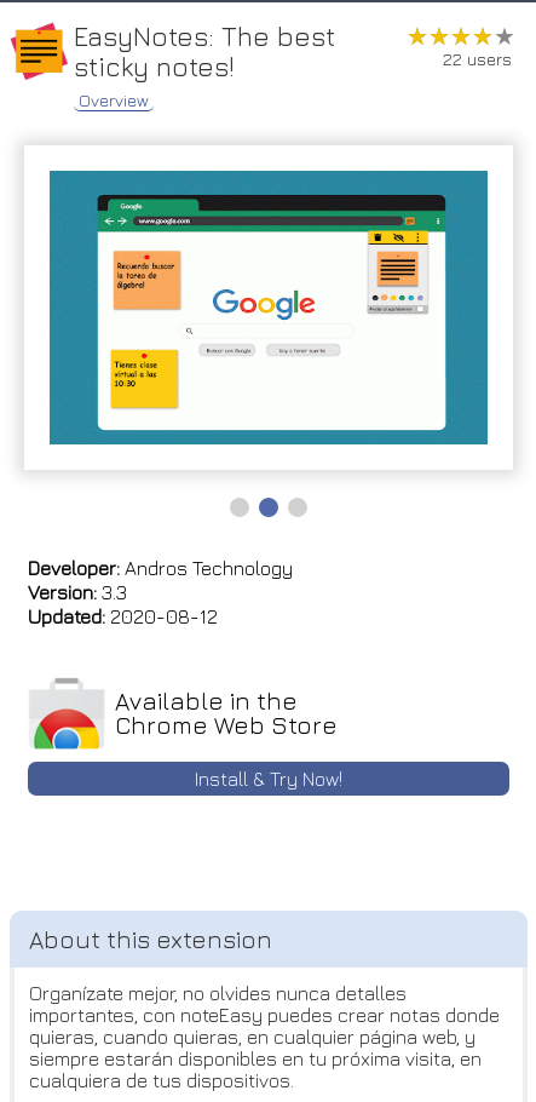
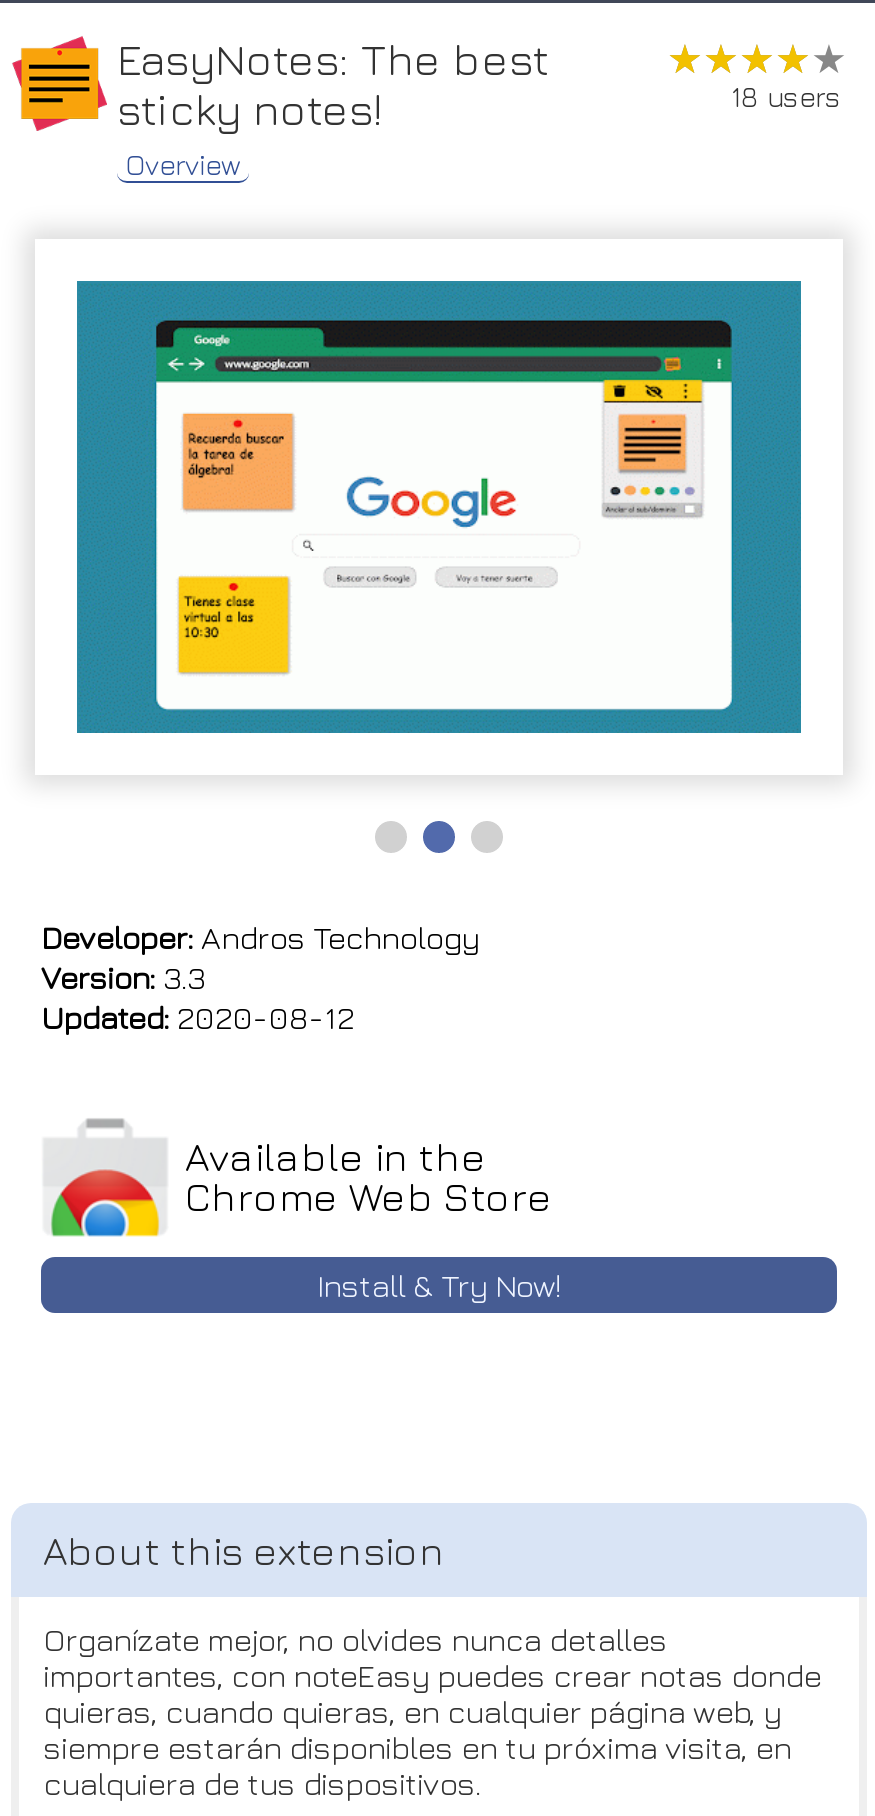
- 22 users
+ 18 users
